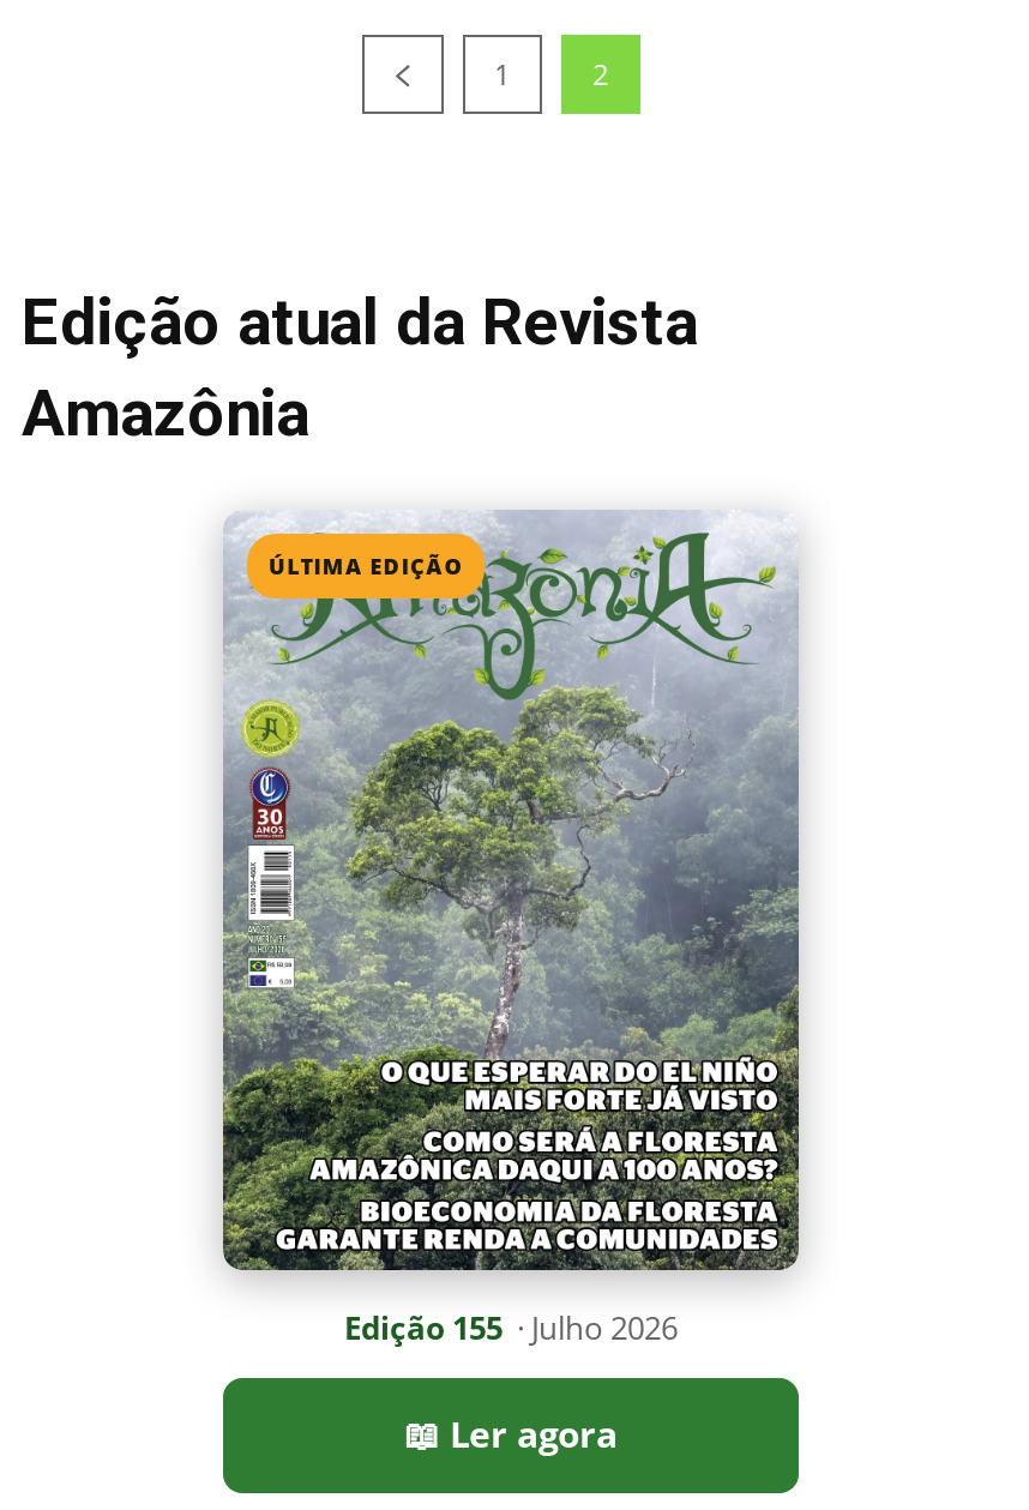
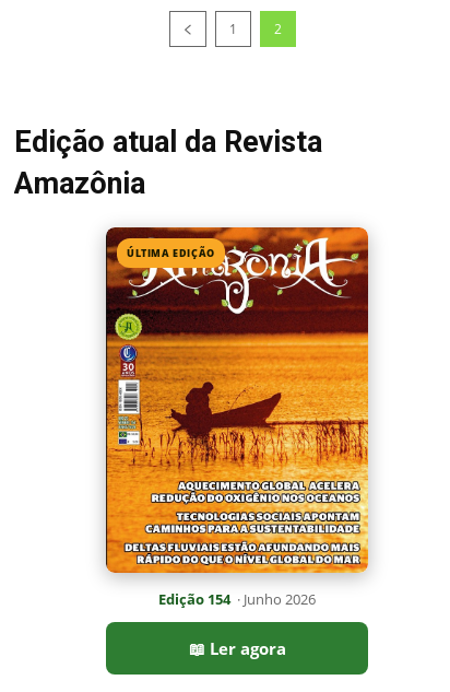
- [image]
- Edição 155 · Julho 2026
+ [image]
+ Edição 154 · Junho 2026
